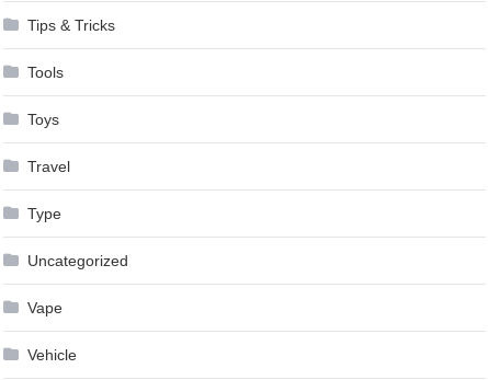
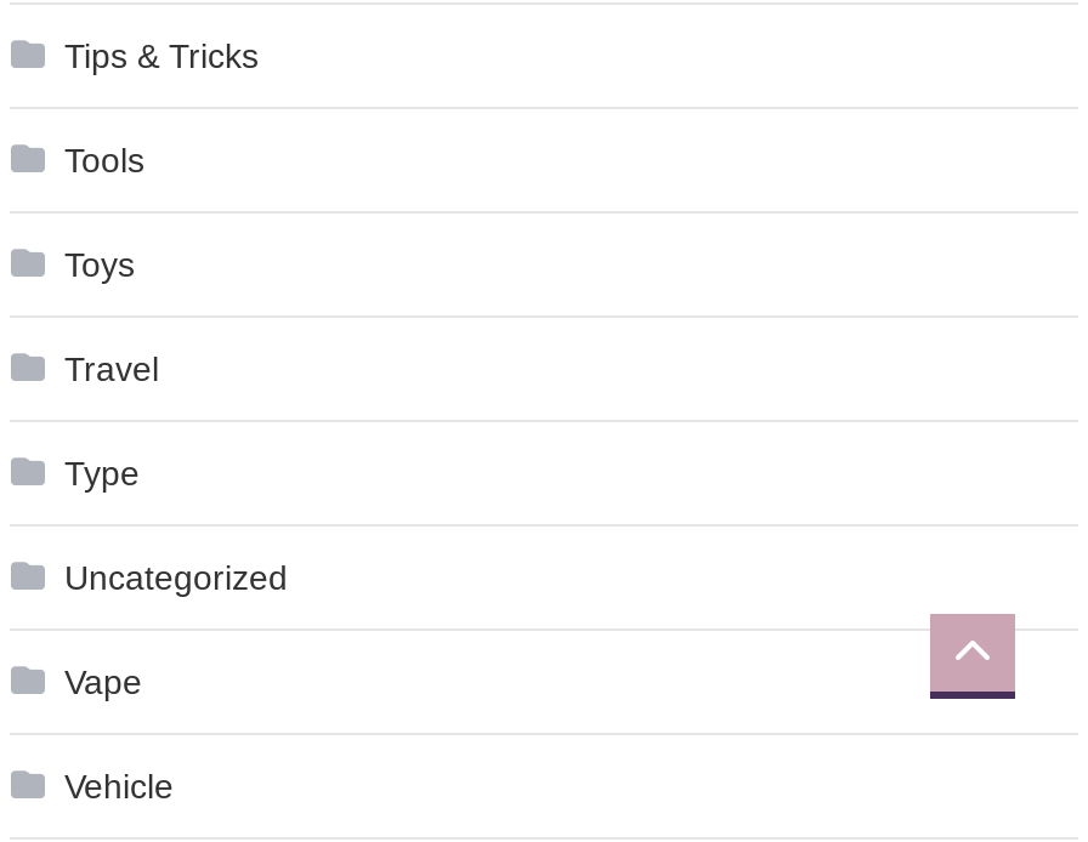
+ [image]
